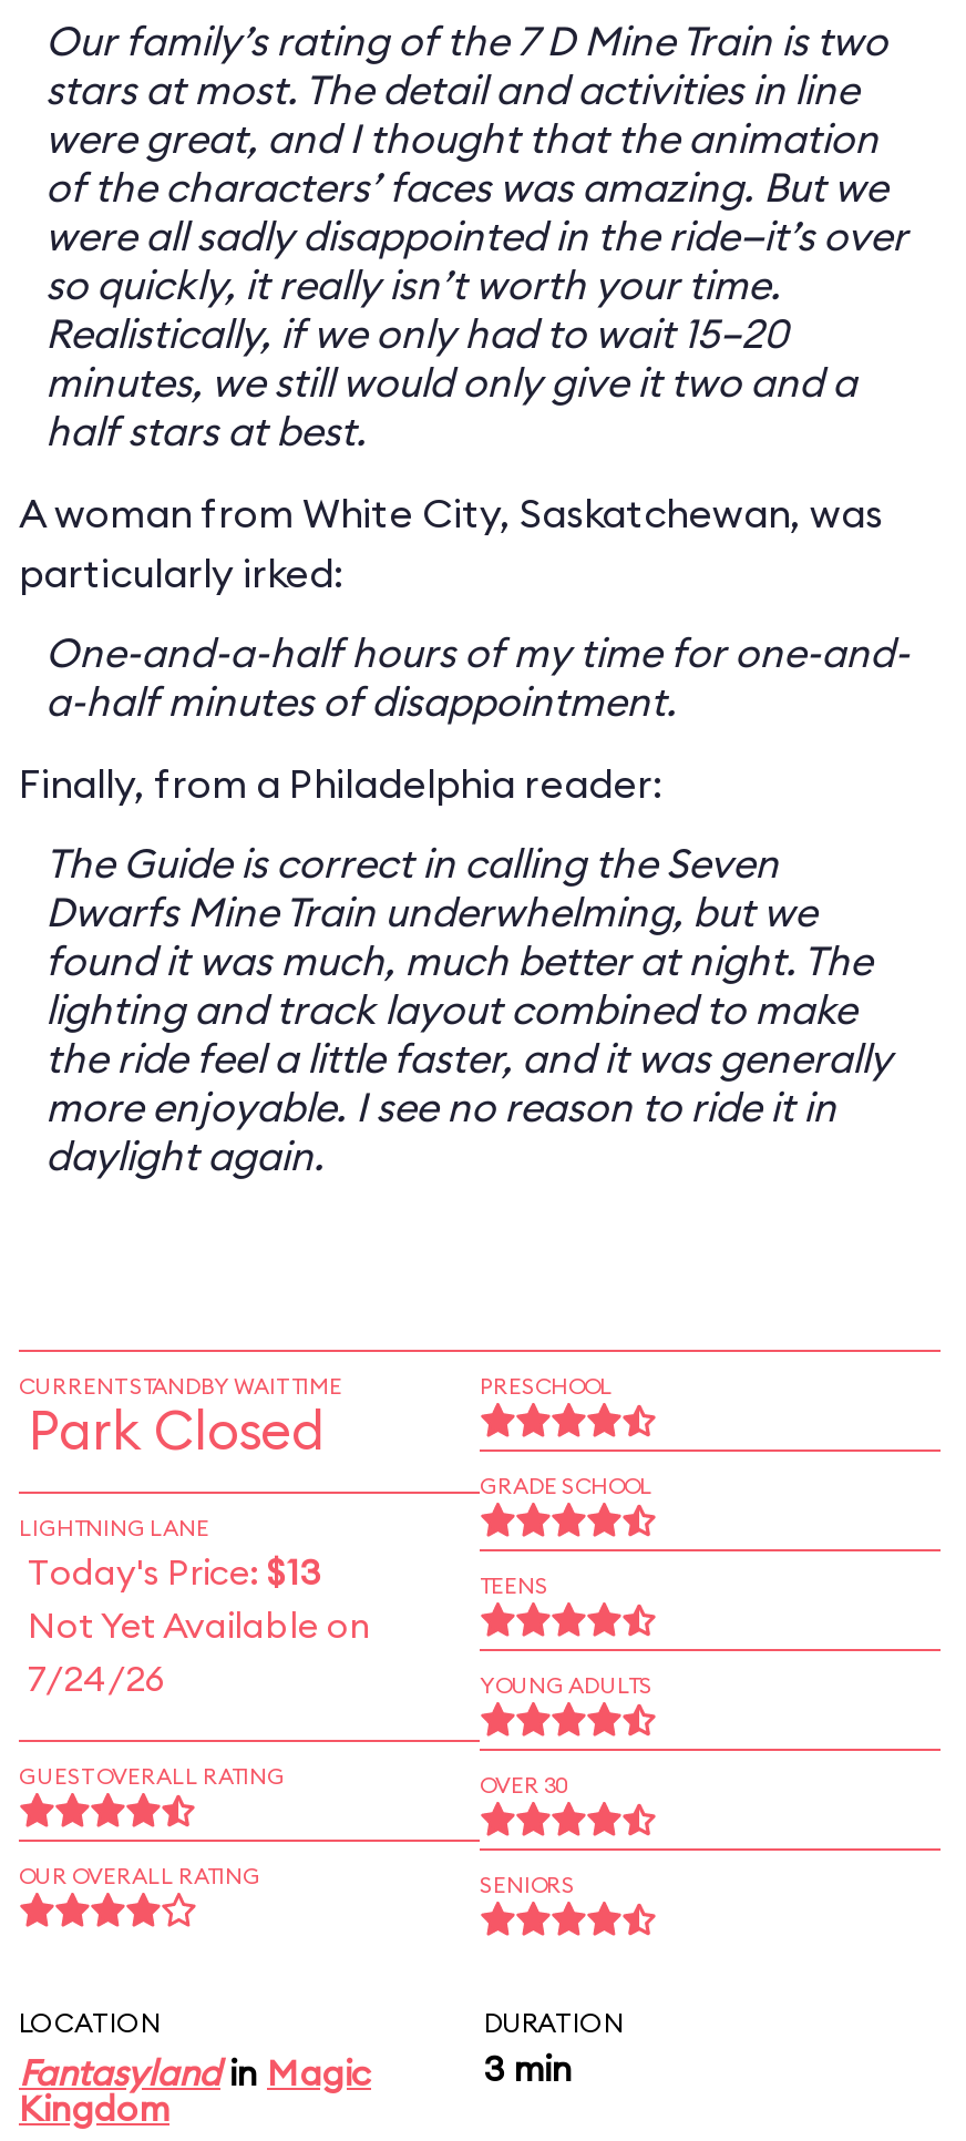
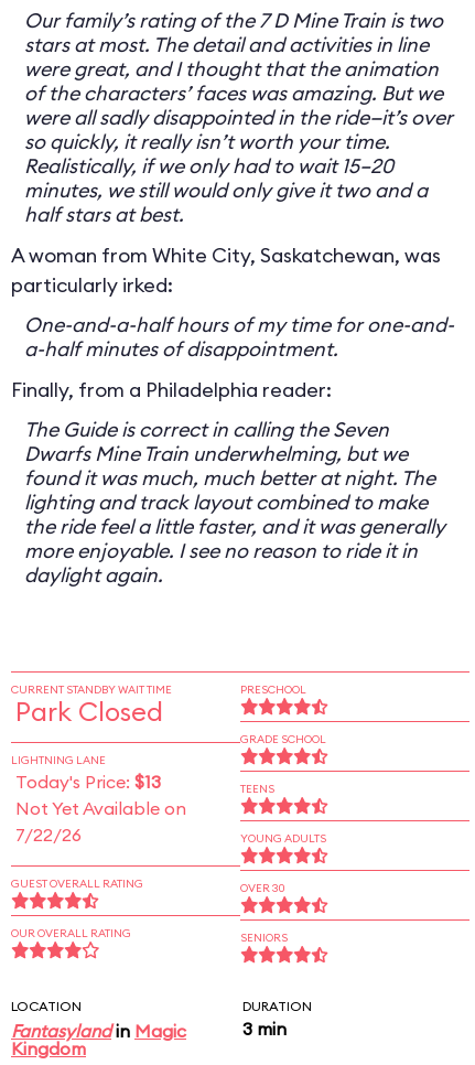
- 7/24/26
+ 7/22/26
